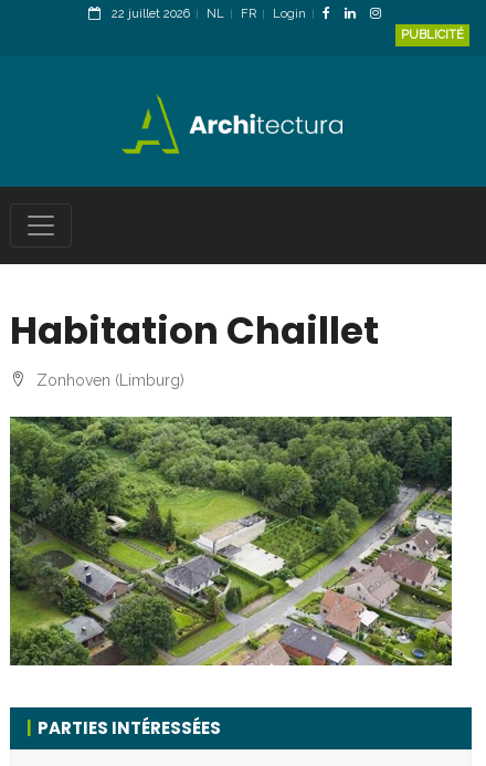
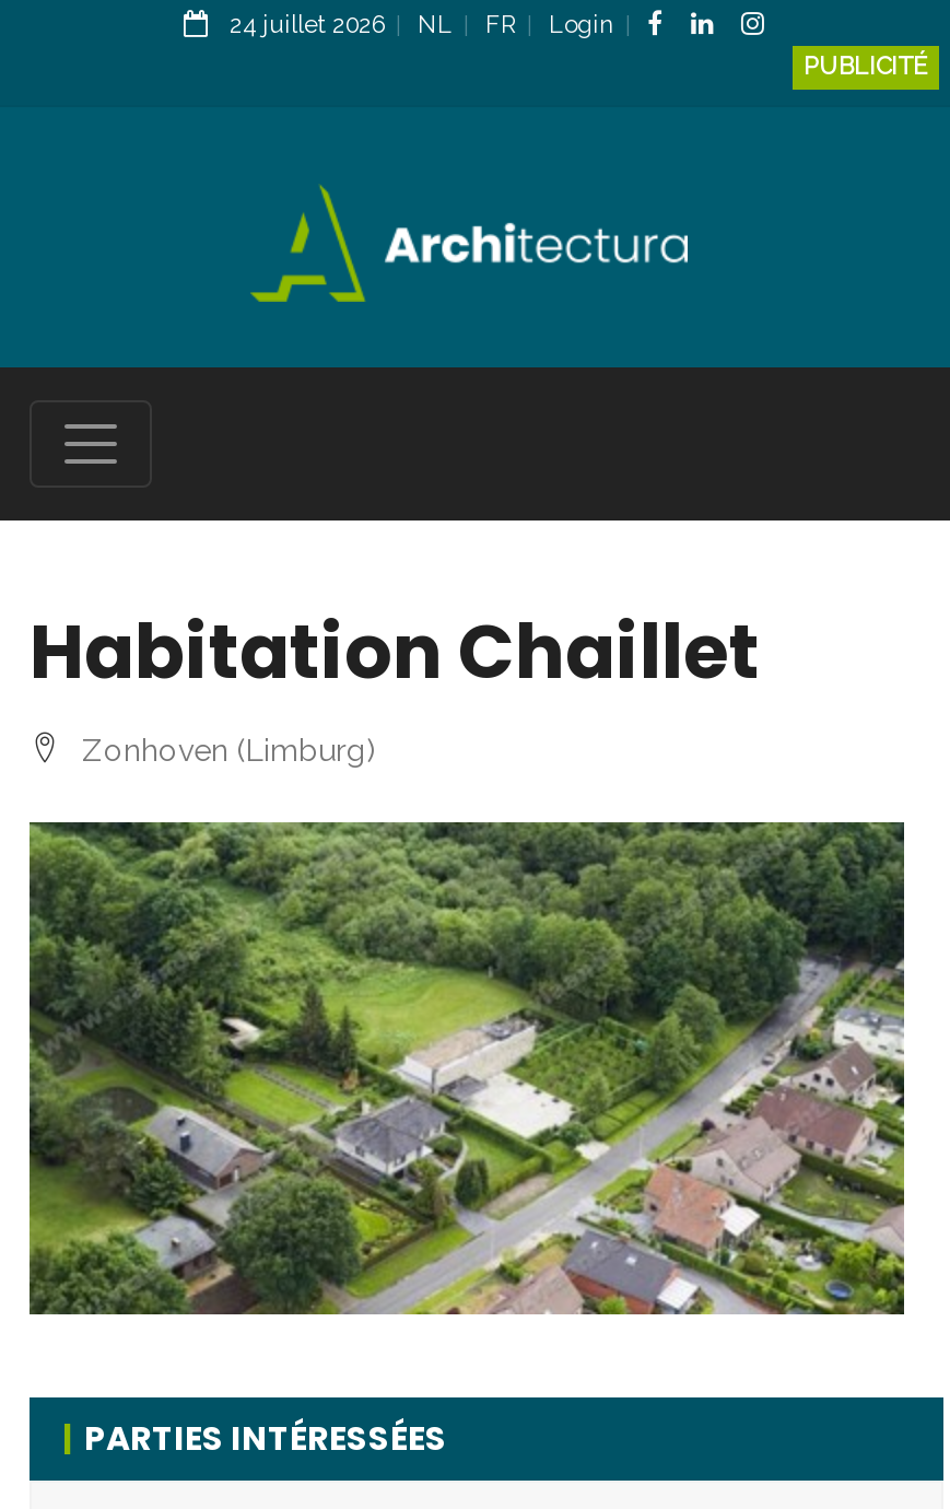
- 22 juillet 2026 NL FR Login
+ 24 juillet 2026 NL FR Login
